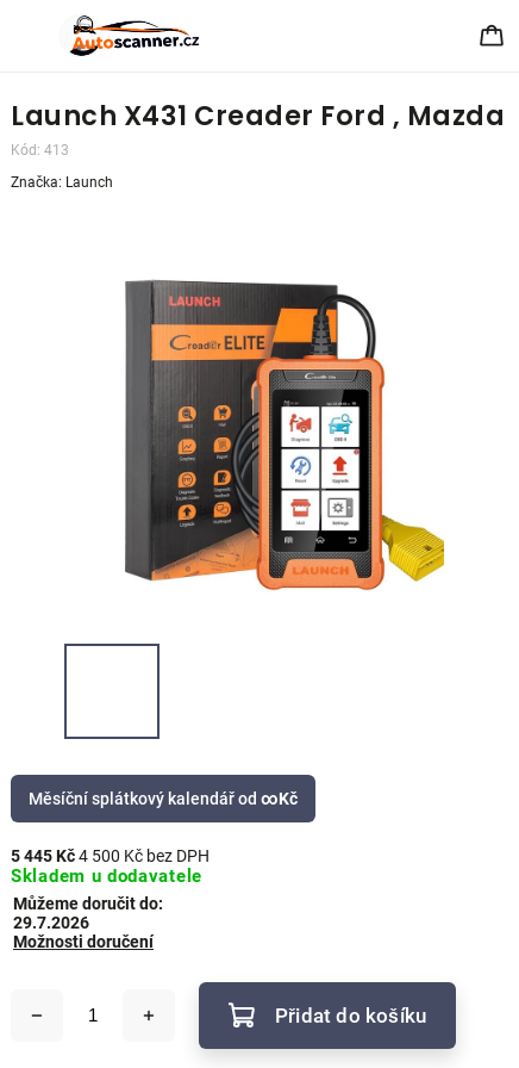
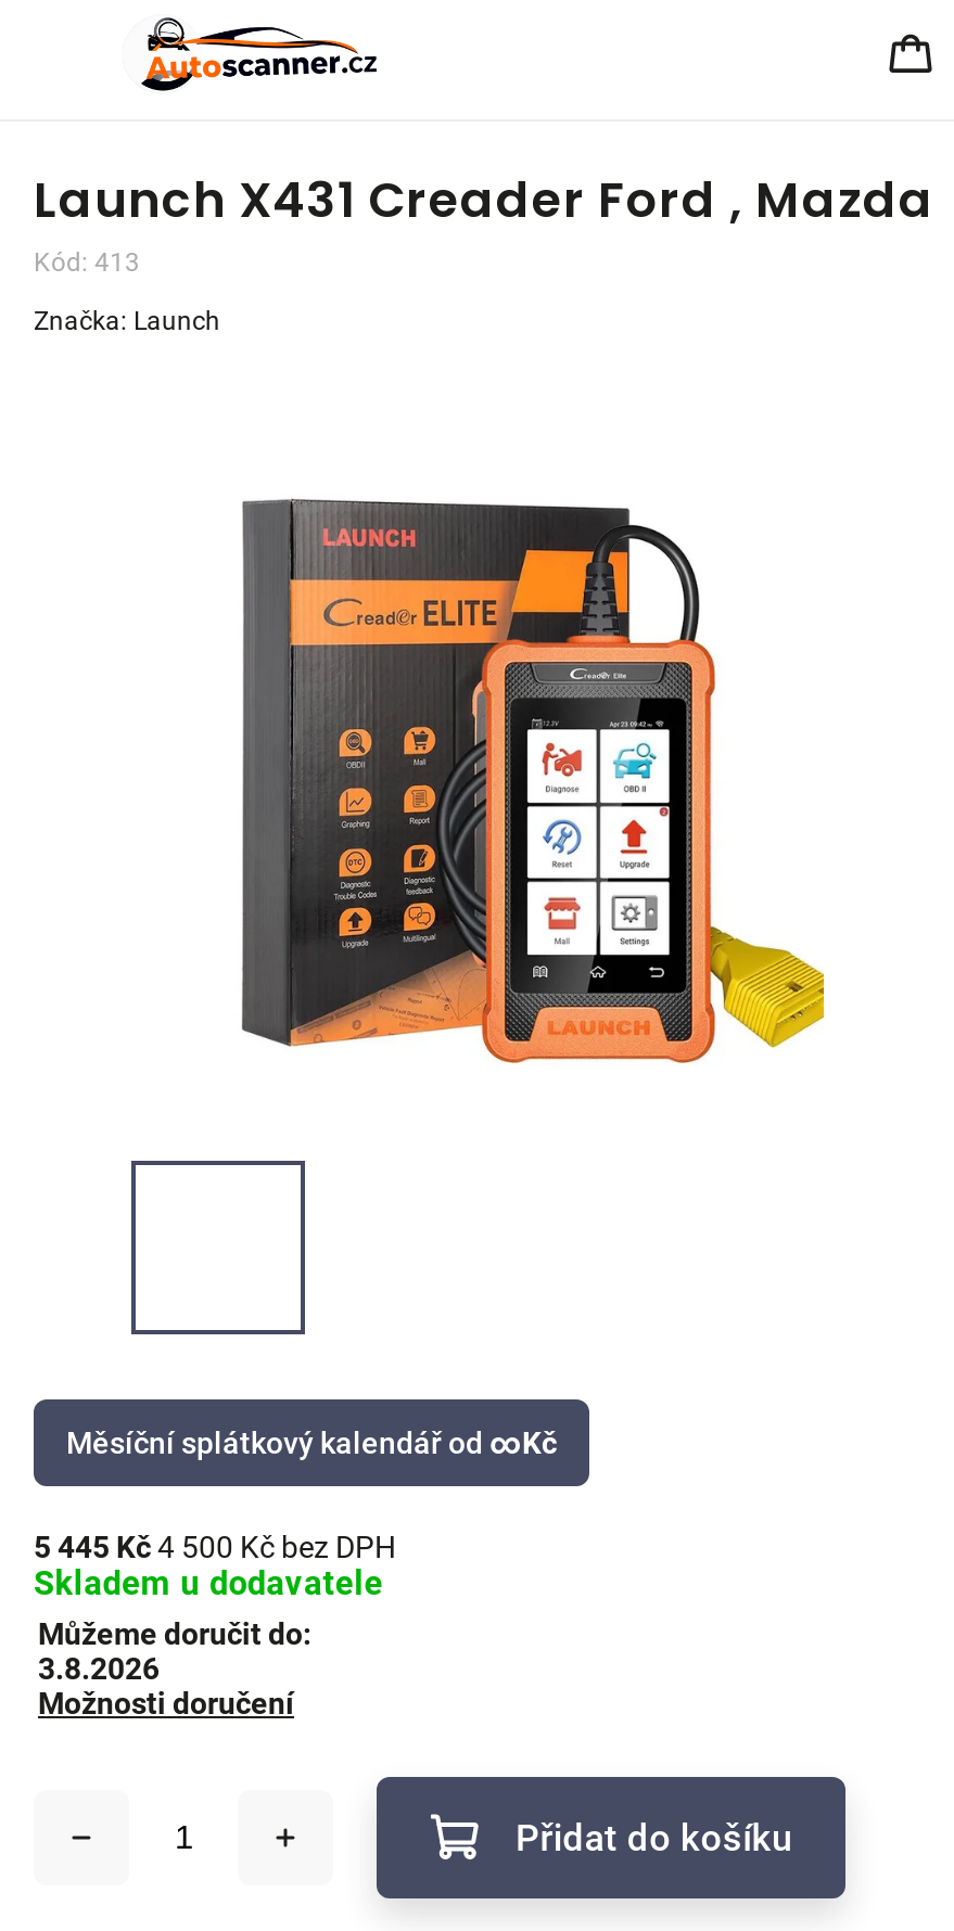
- 29.7.2026
+ 3.8.2026
